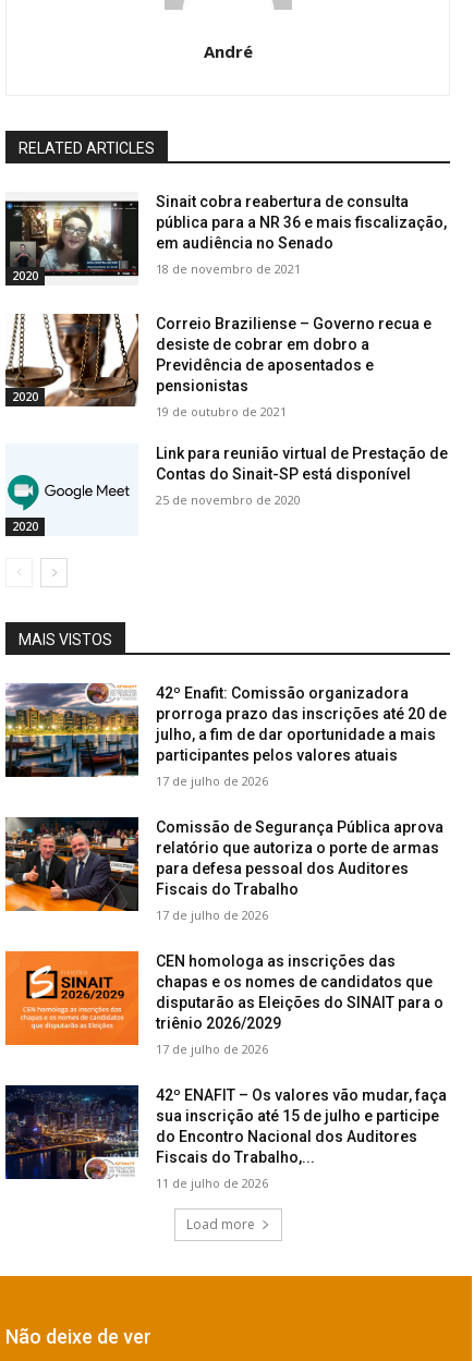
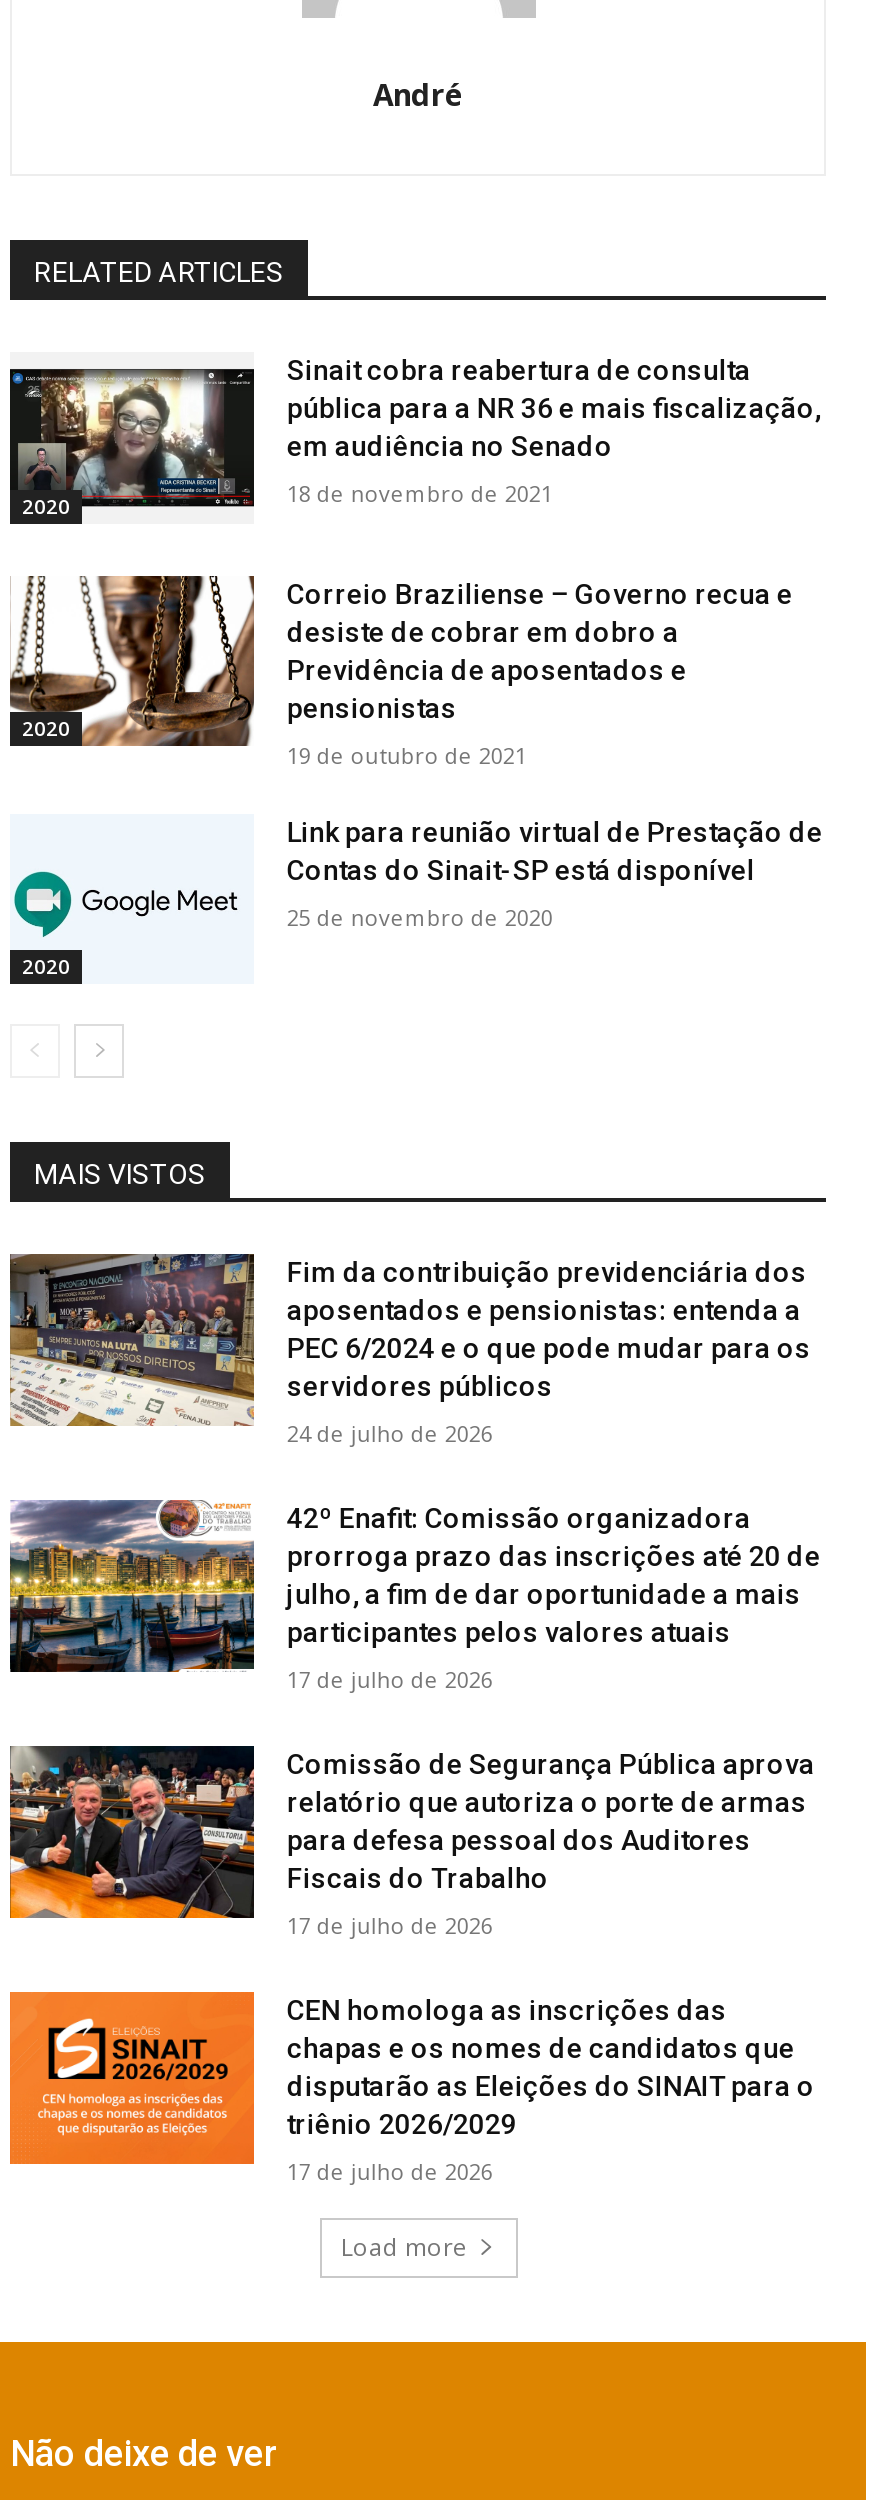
+ [image]
+ Fim da contribuição previdenciária dos
+ aposentados e pensionistas: entenda a
+ PEC 6/2024 e o que pode mudar para os
+ servidores públicos
+ 24 de julho de 2026

moved down: [image] | 42º Enafit: Comissão organizadora | prorroga prazo das inscrições até 20 de | ... | triênio 2026/2029 | 17 de julho de 2026

- [image]
- 42º ENAFIT – Os valores vão mudar, faça
- sua inscrição até 15 de julho e participe
- do Encontro Nacional dos Auditores
- Fiscais do Trabalho,...
- 11 de julho de 2026
